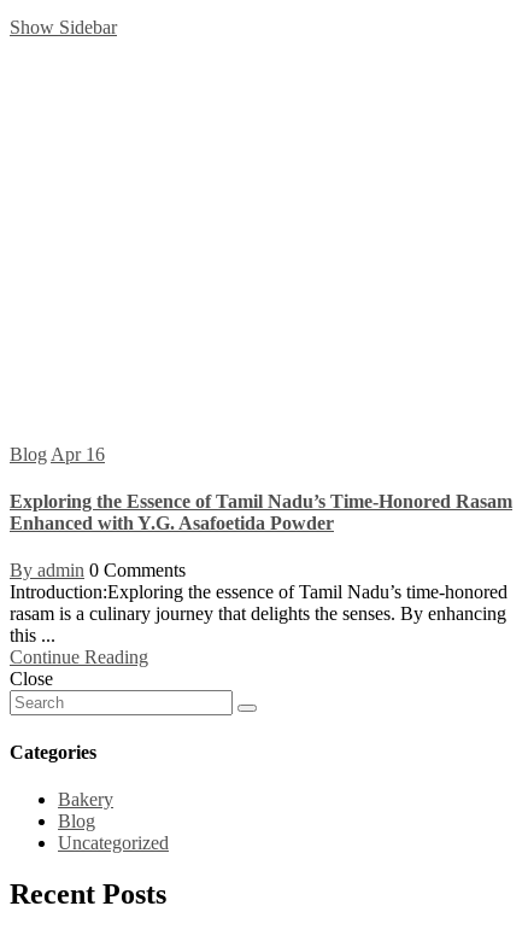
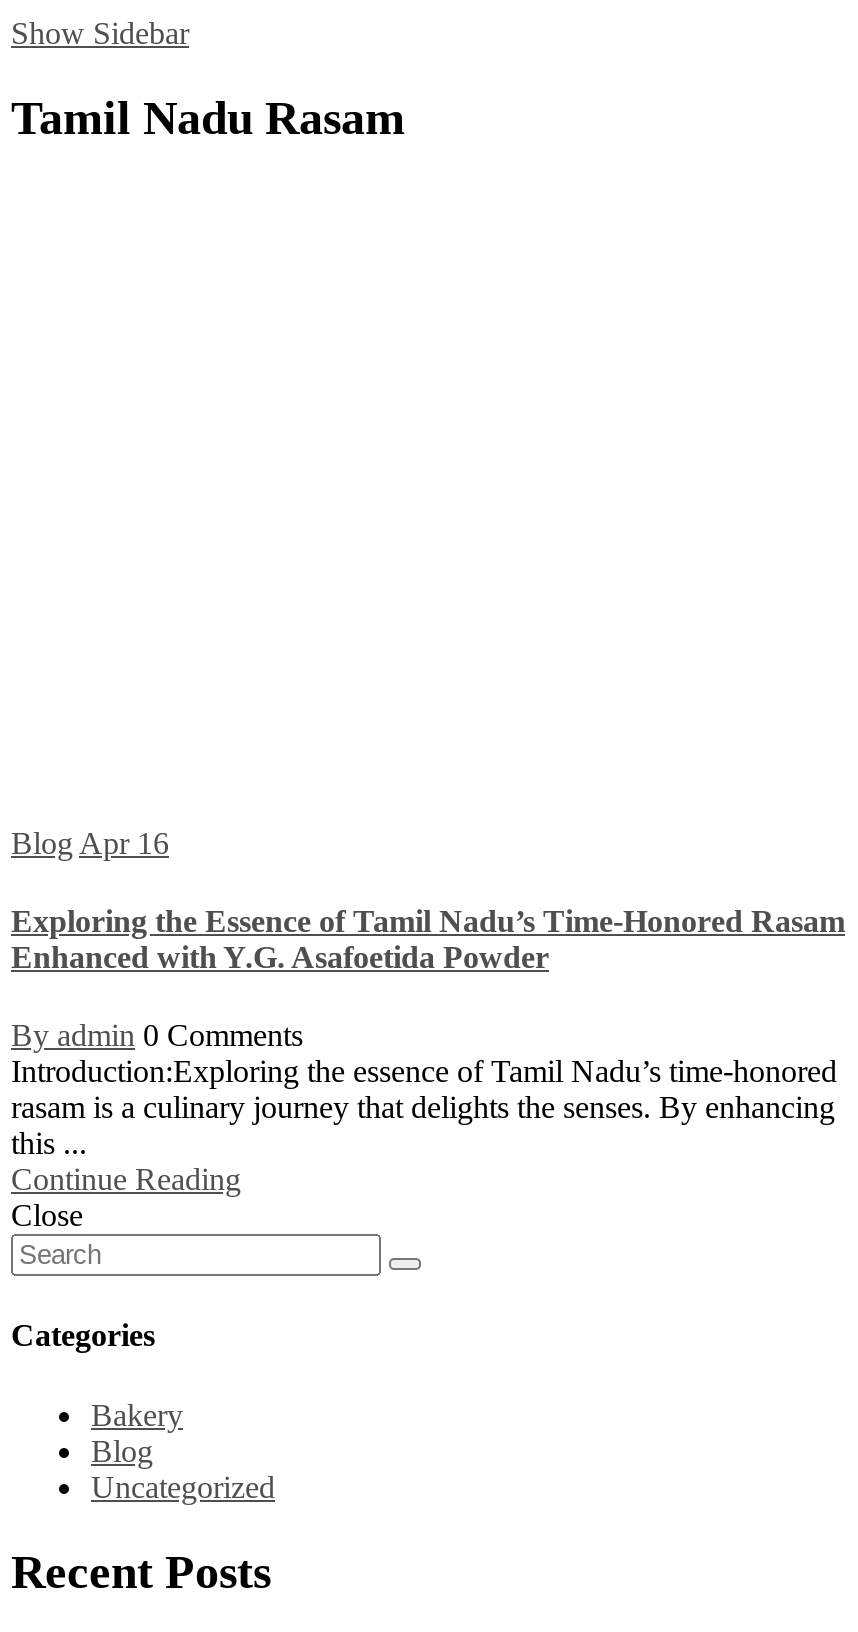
+ Tamil Nadu Rasam
